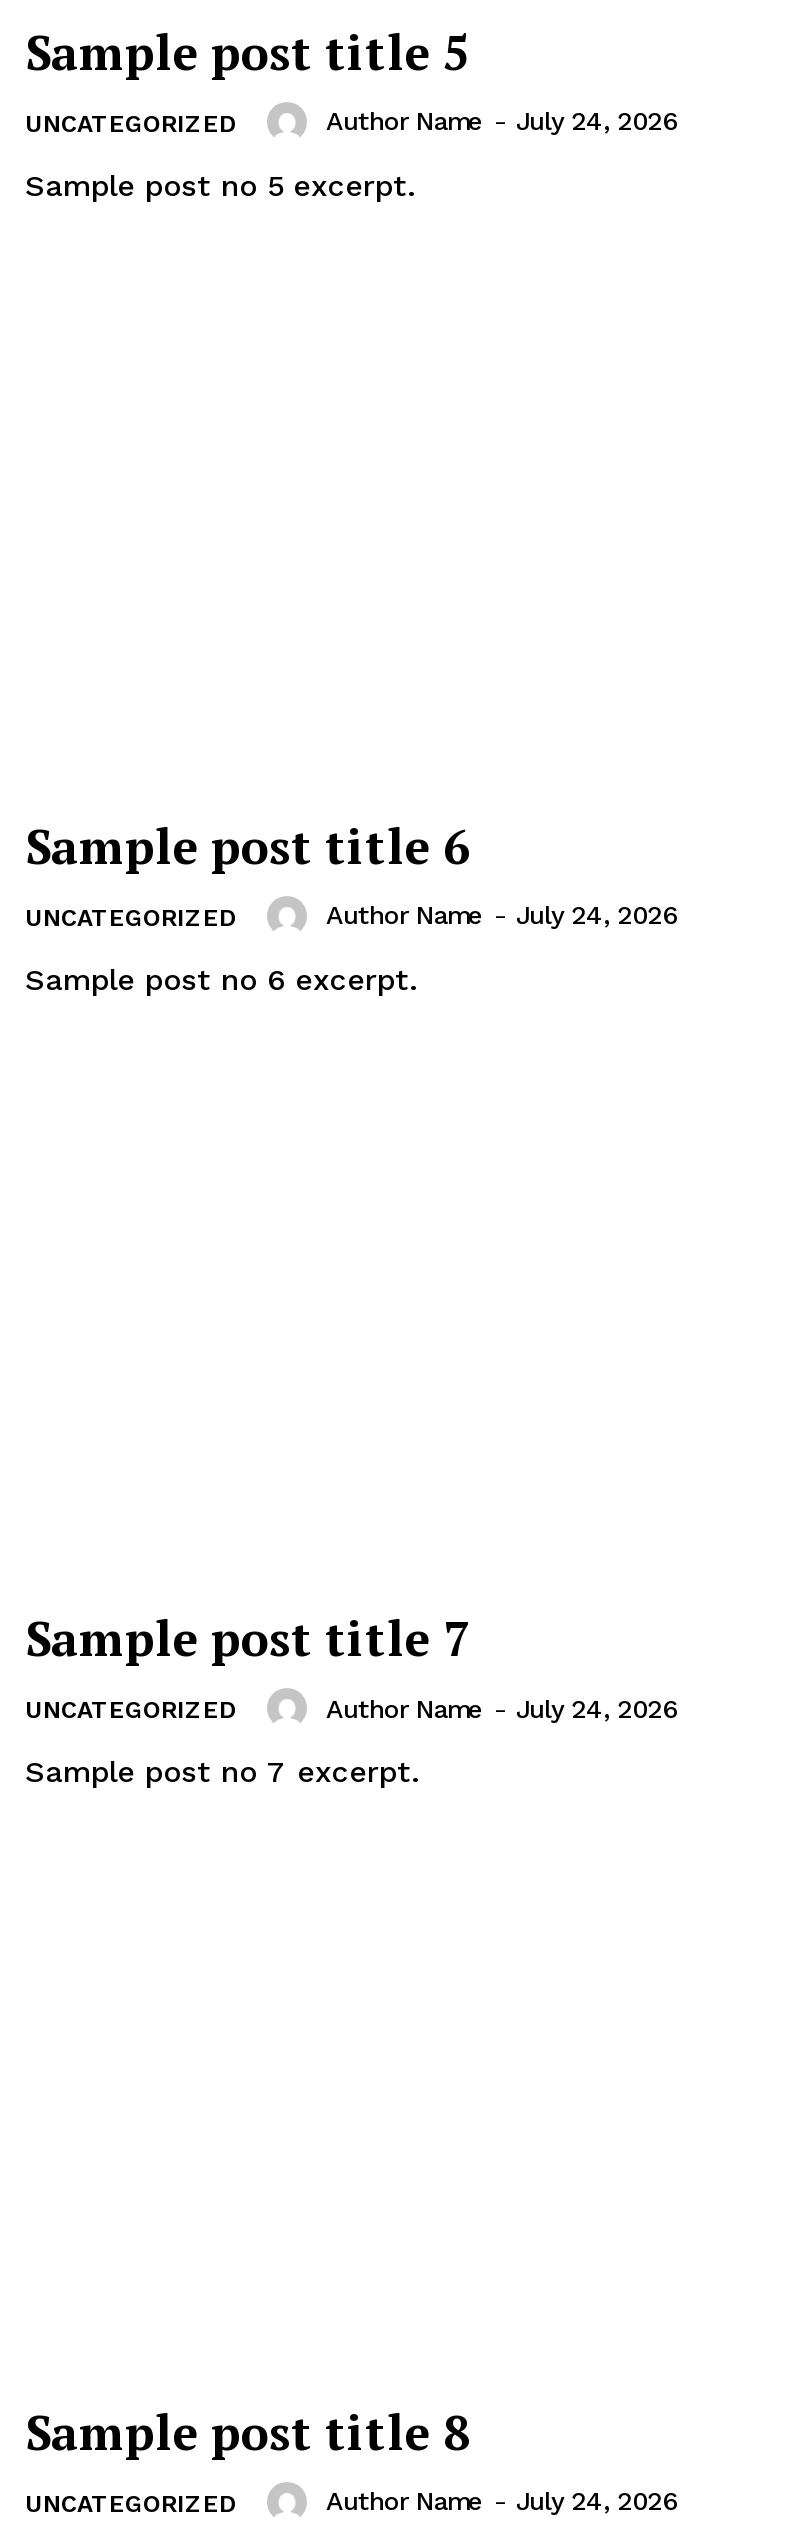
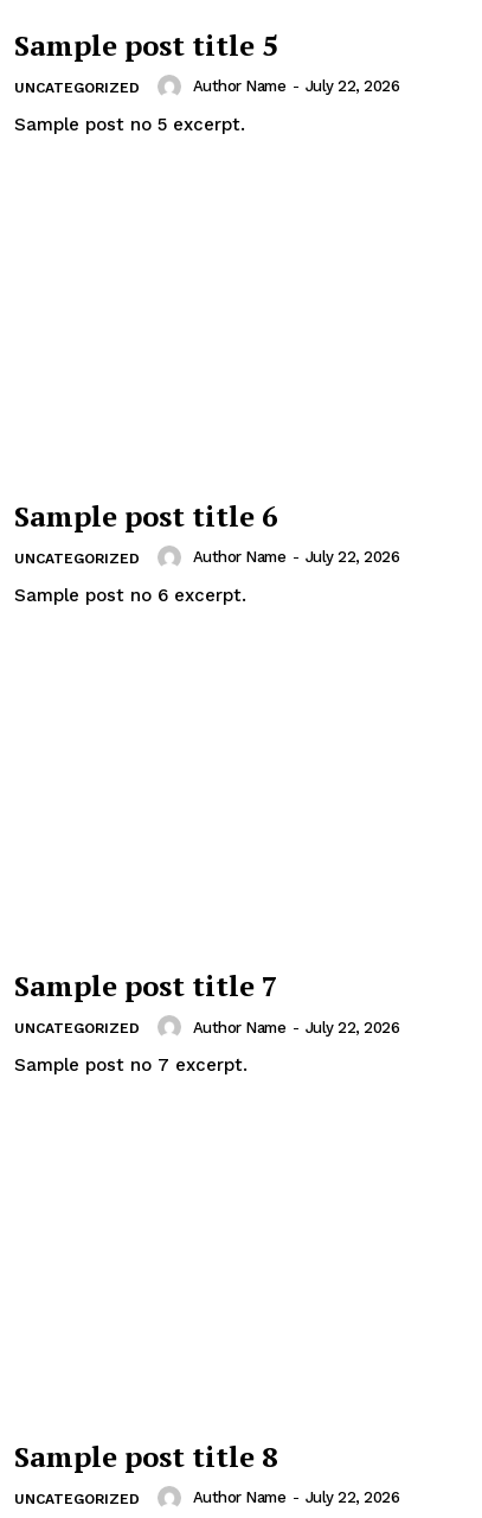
- Author Name - July 24, 2026
+ Author Name - July 22, 2026

- Author Name - July 24, 2026
+ Author Name - July 22, 2026

- Author Name - July 24, 2026
+ Author Name - July 22, 2026

- Author Name - July 24, 2026
+ Author Name - July 22, 2026
